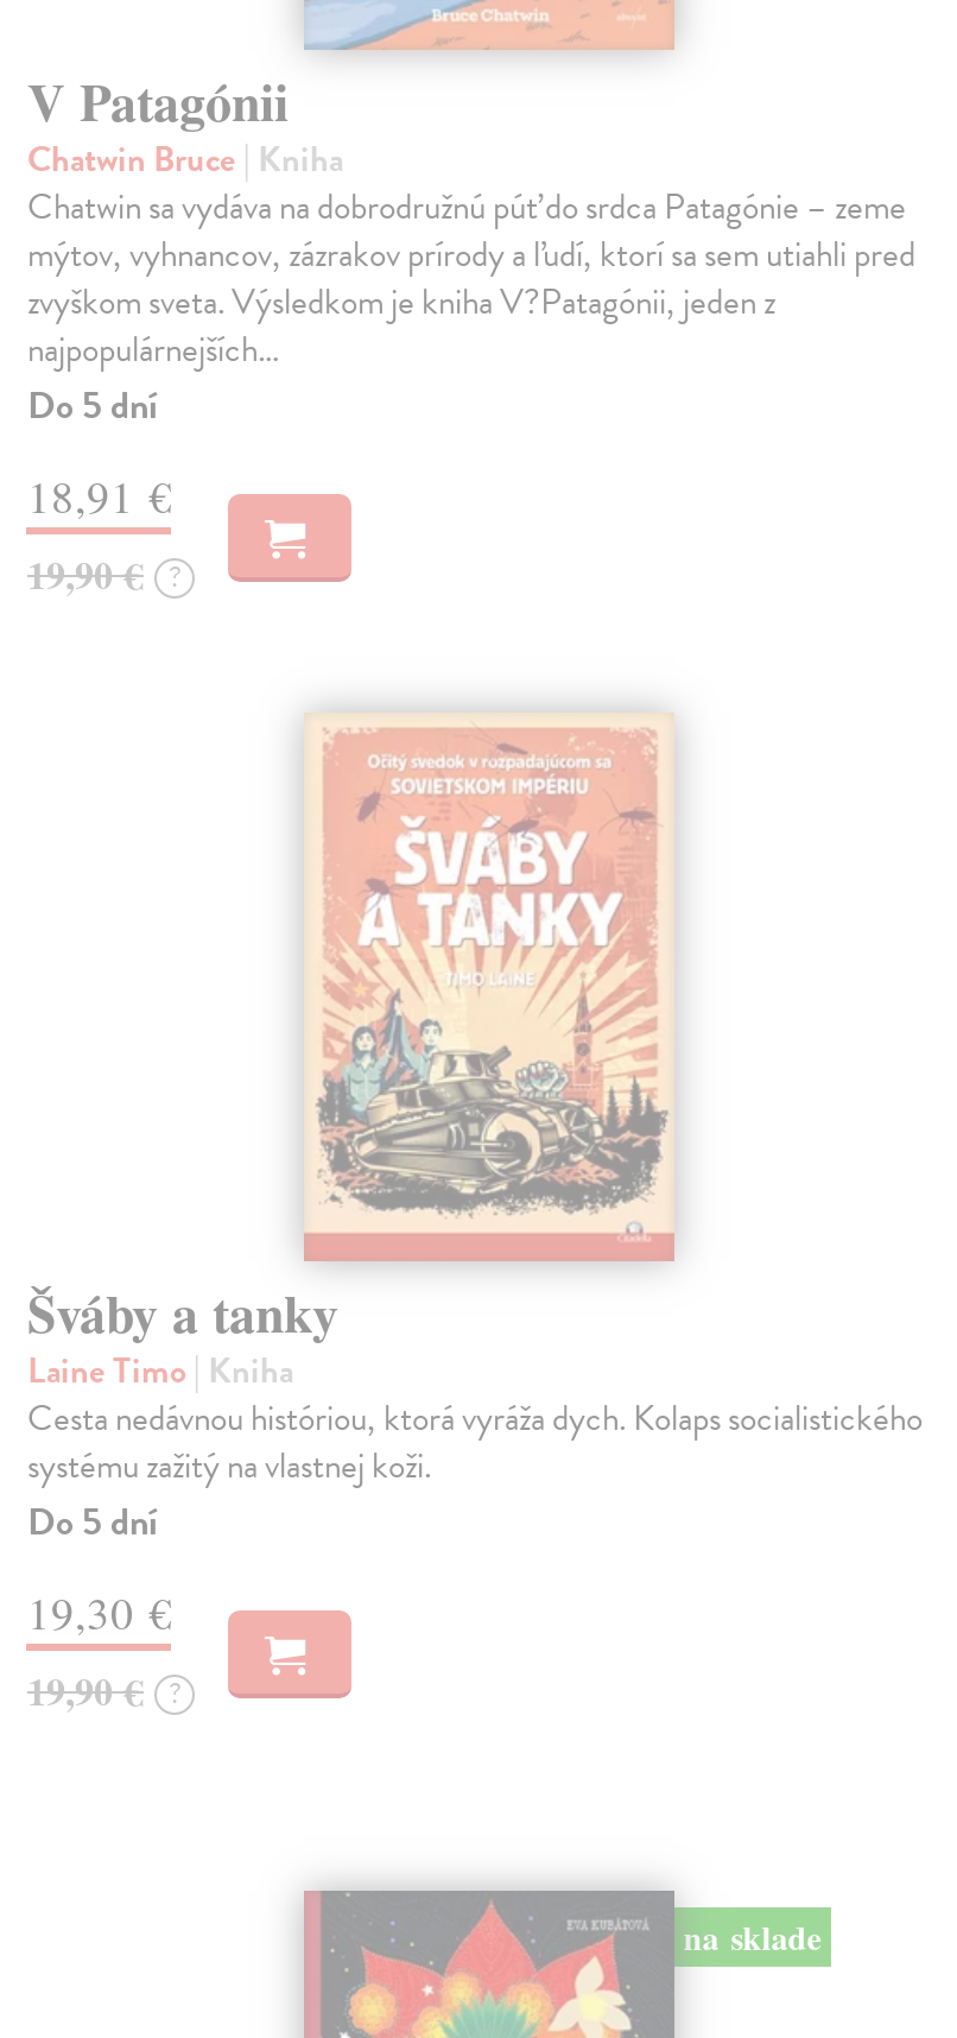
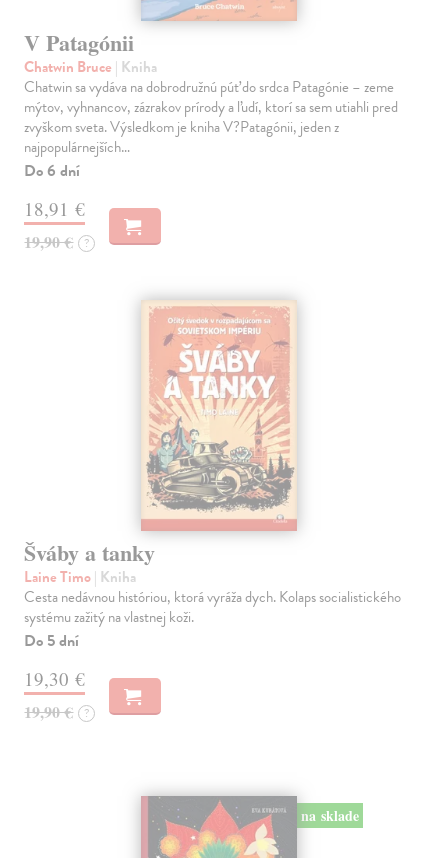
- Do 5 dní
+ Do 6 dní
